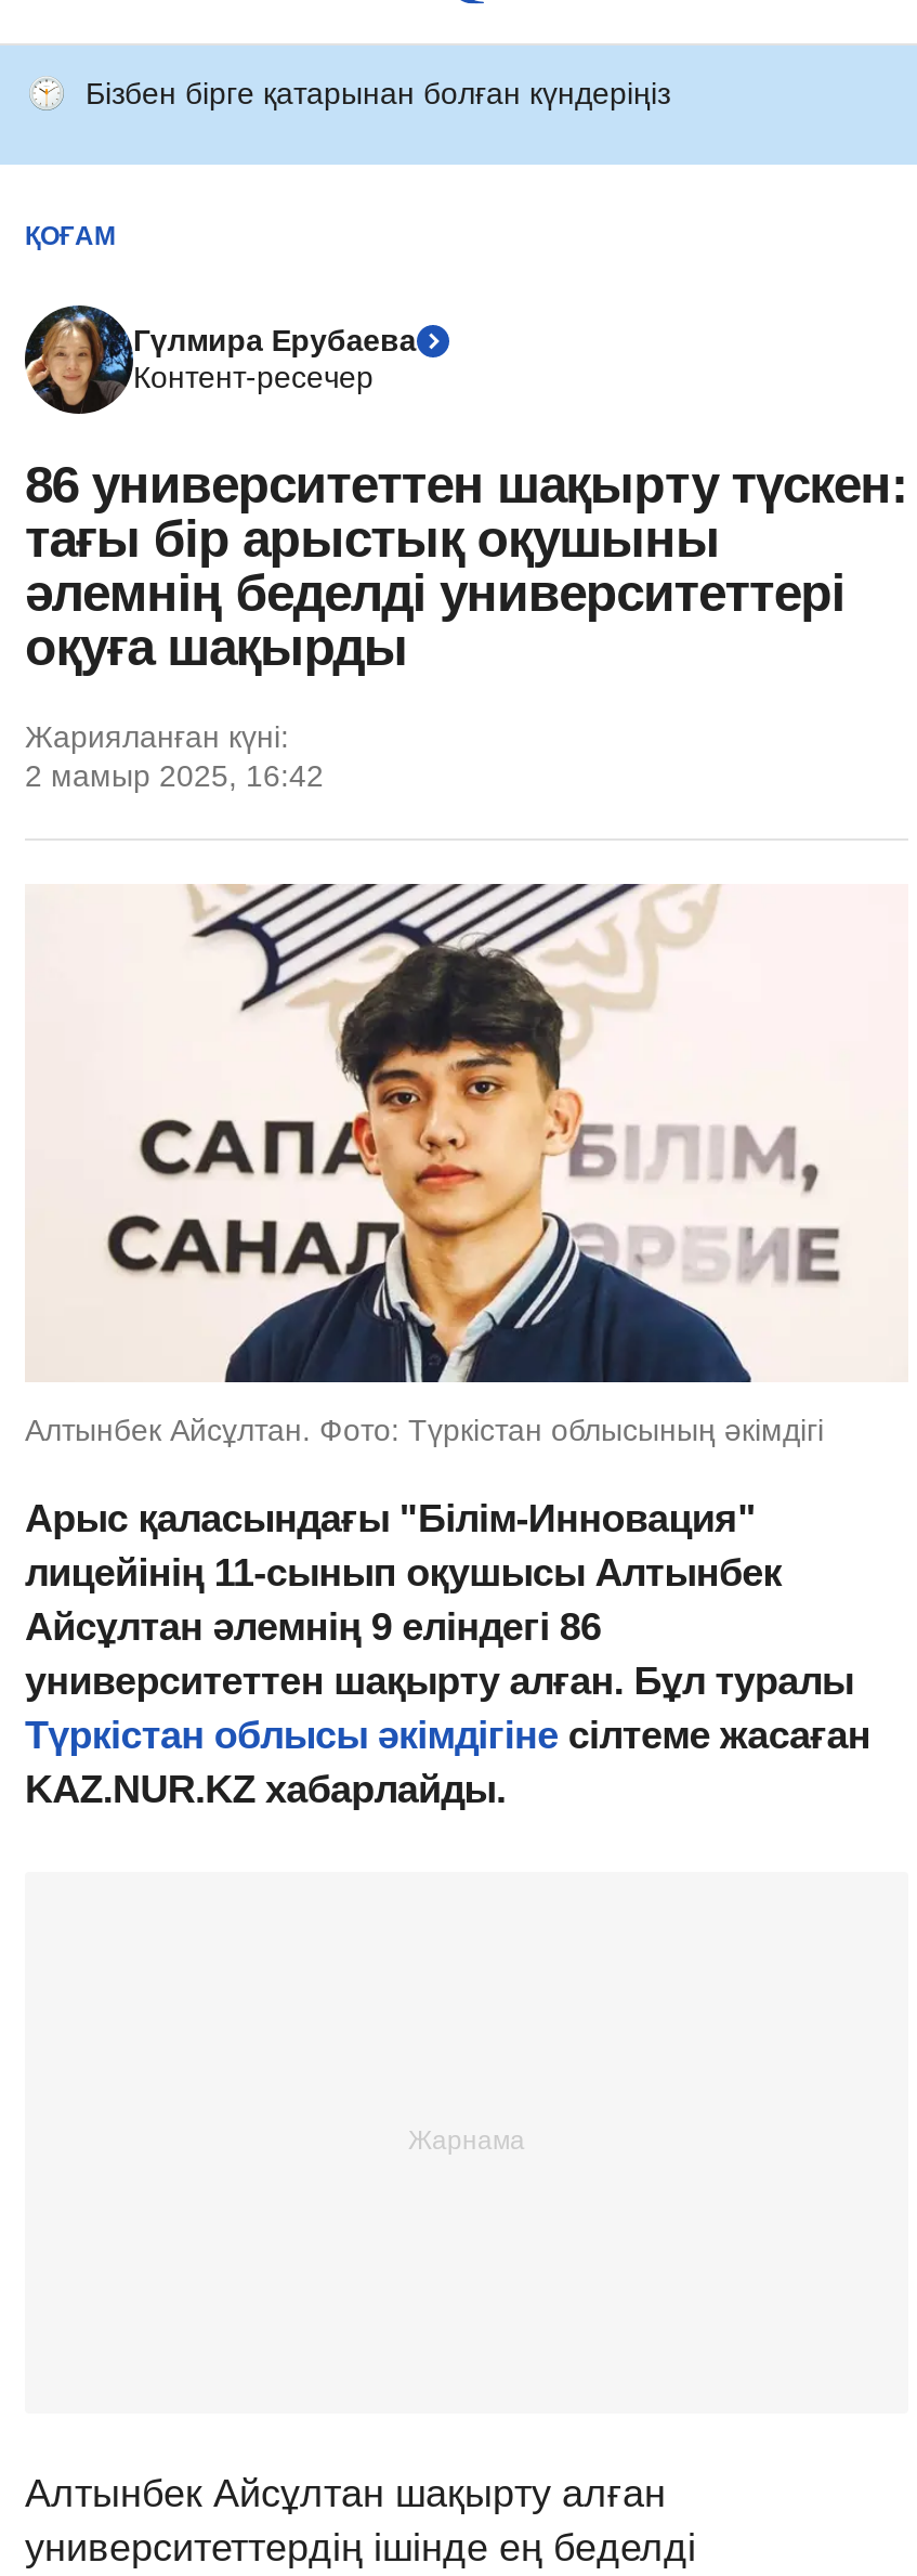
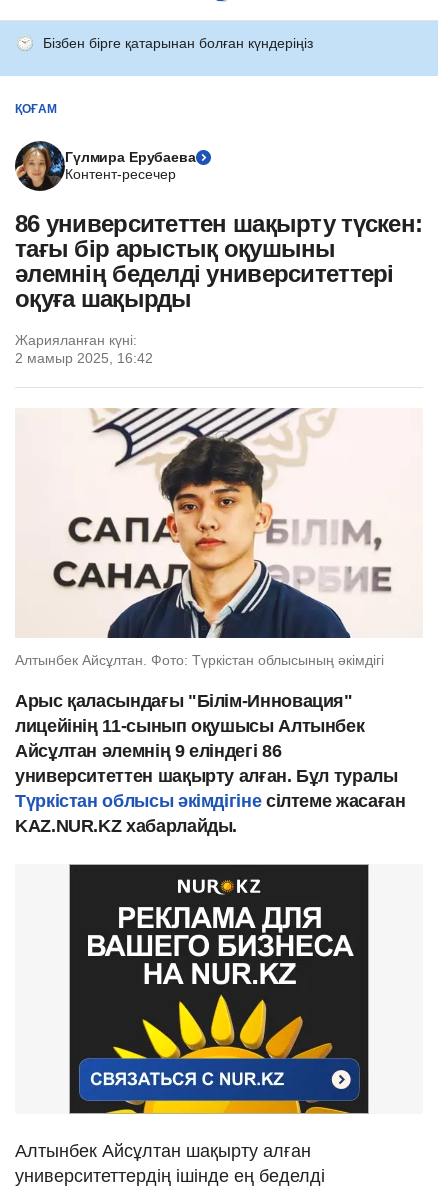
+ [image]
